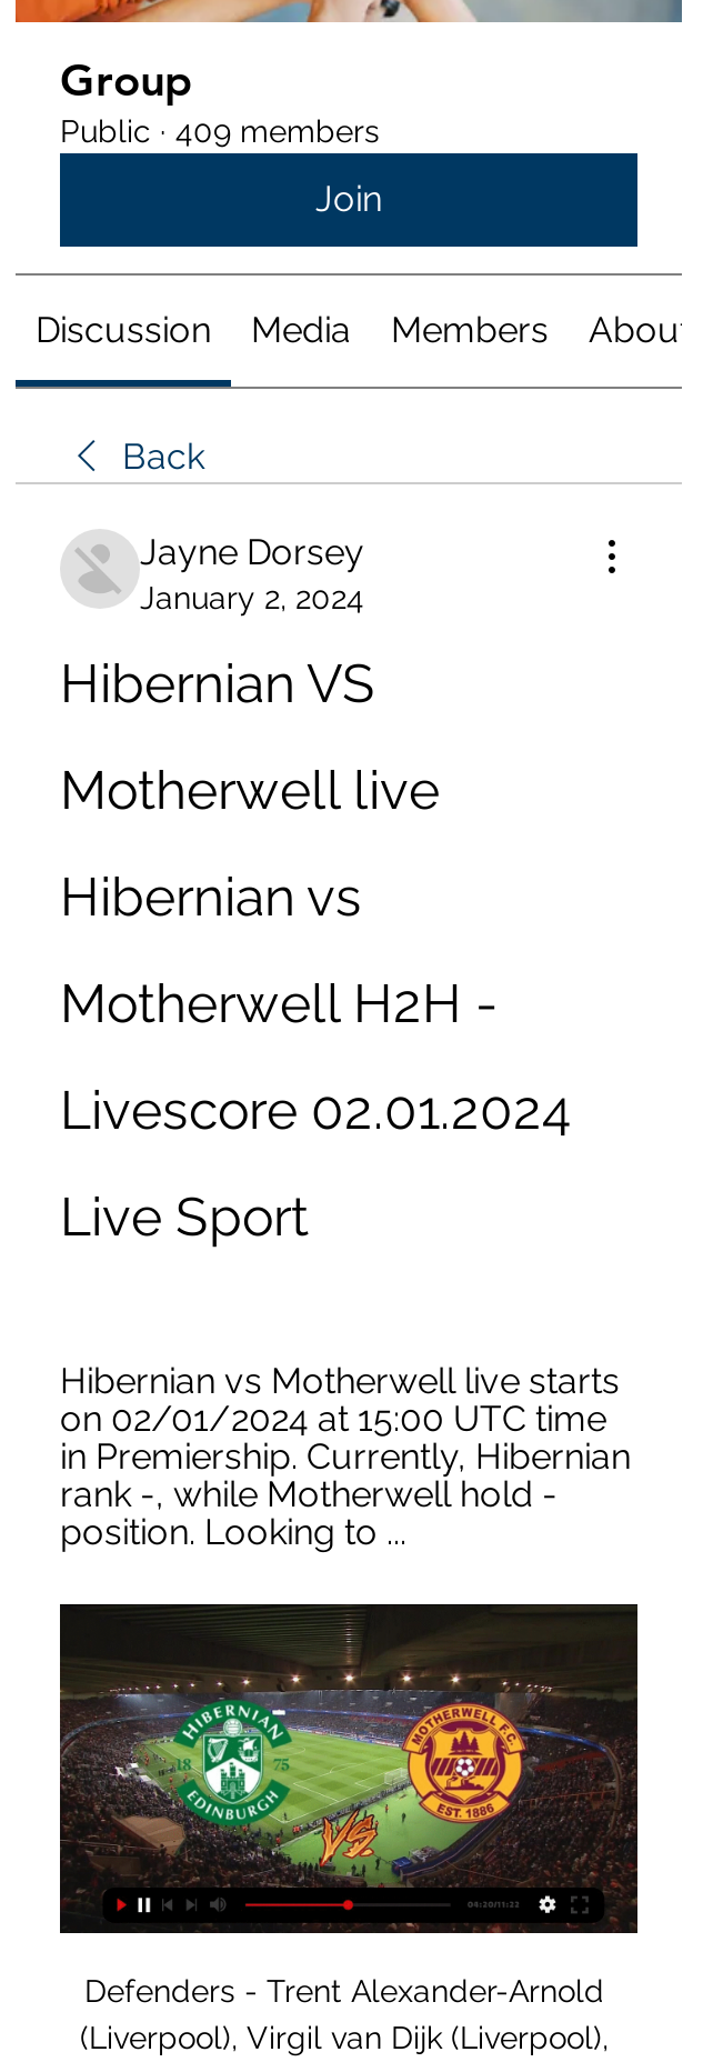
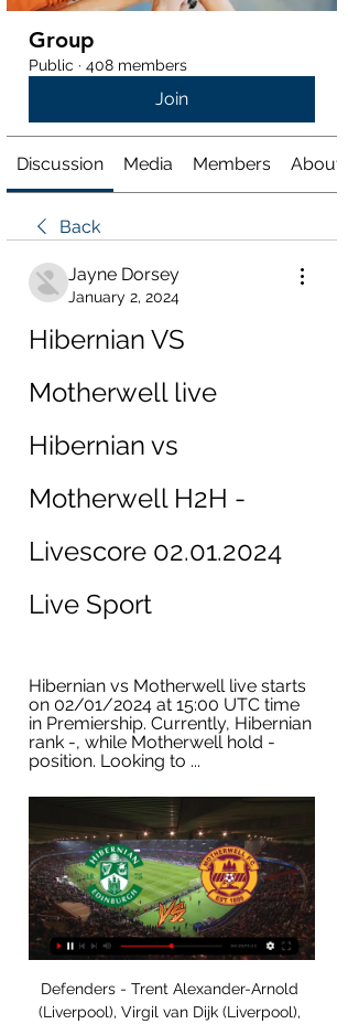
- Public · 409 members
+ Public · 408 members
